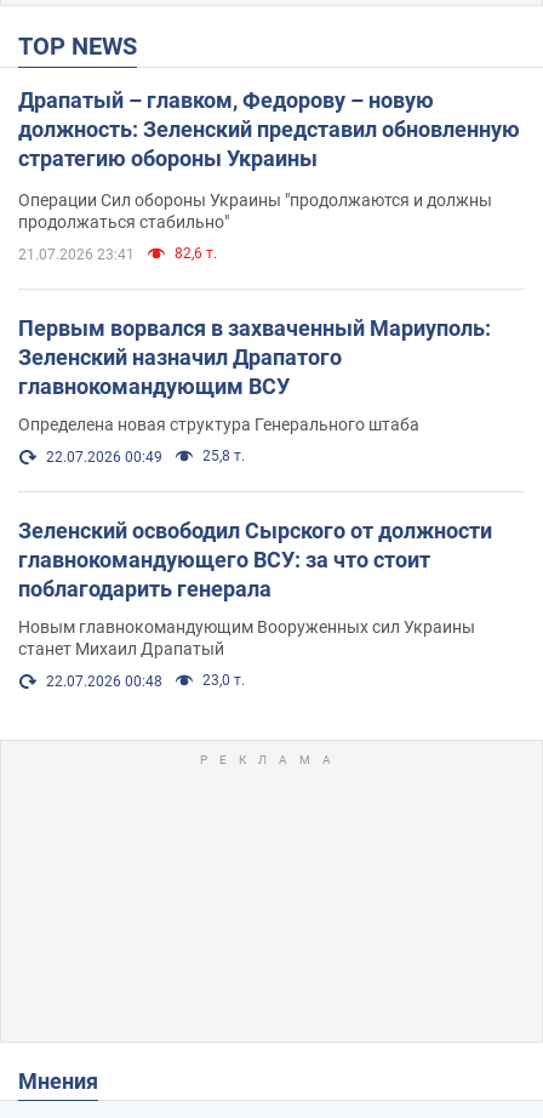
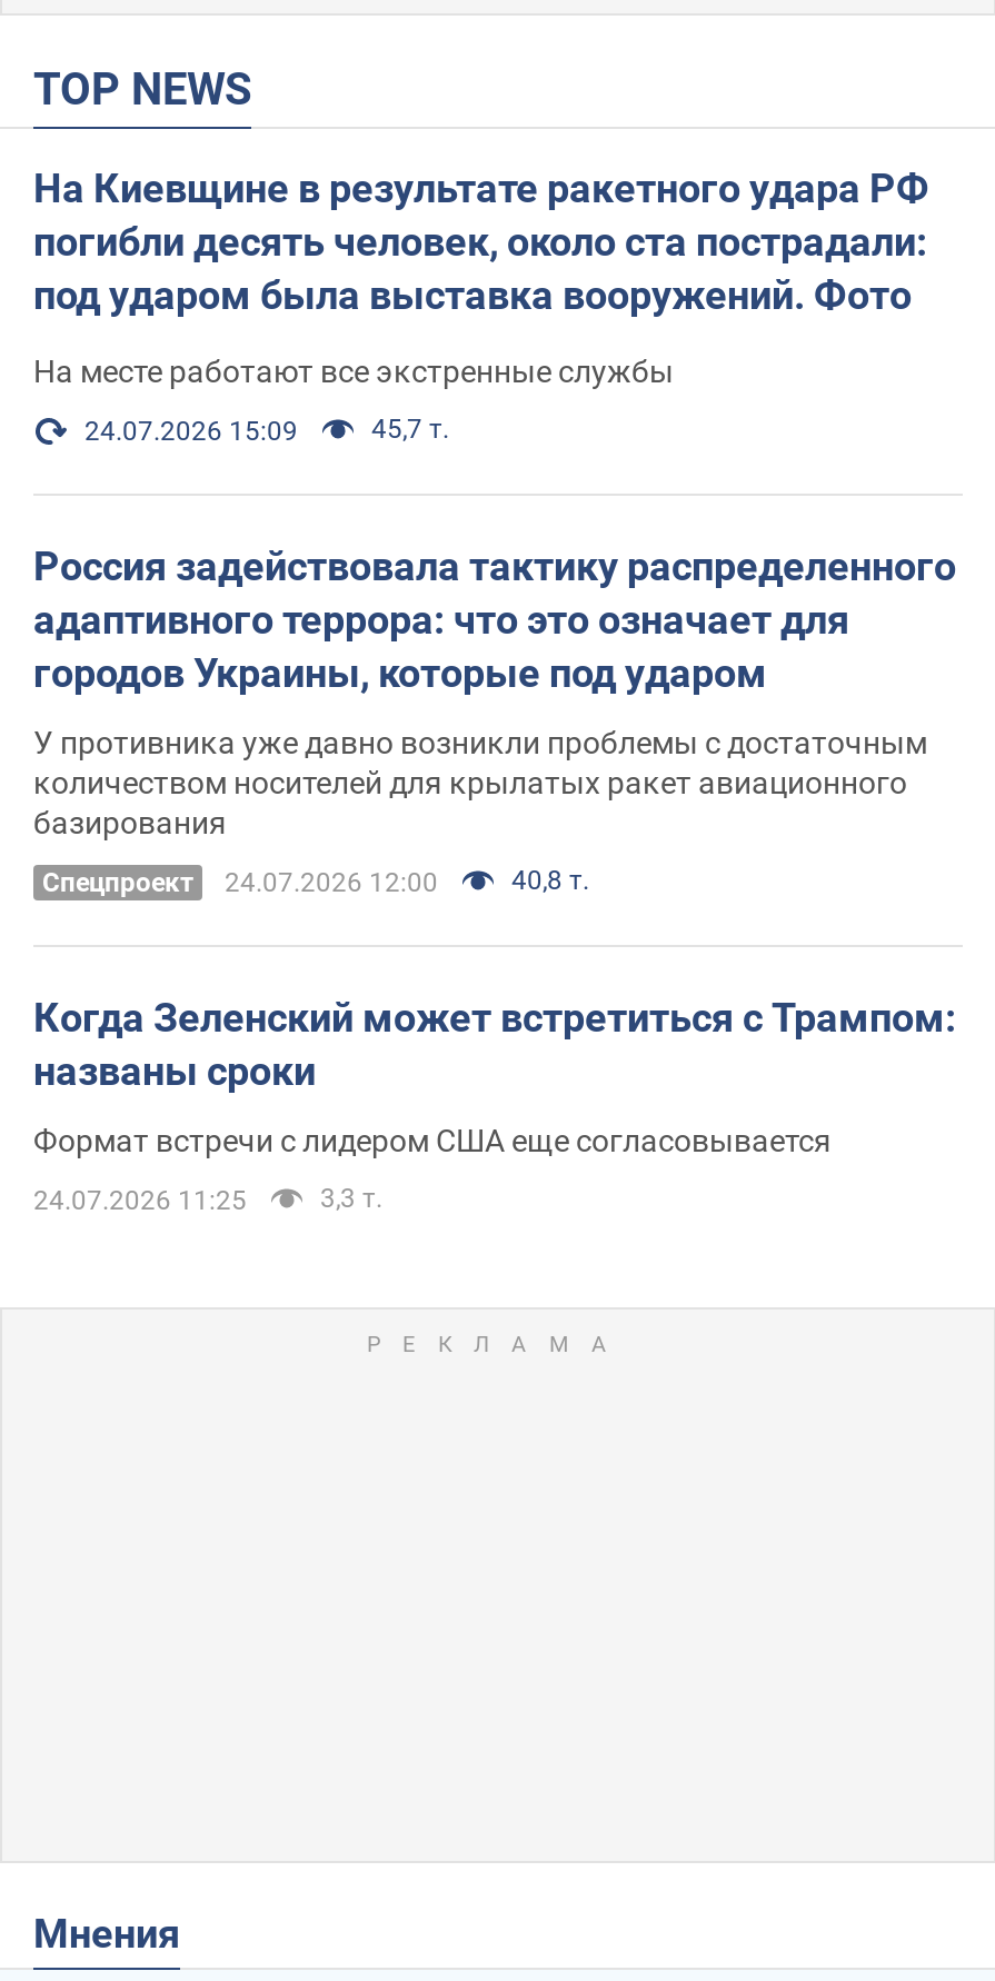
- Драпатый – главком, Федорову – новую
- должность: Зеленский представил обновленную
- стратегию обороны Украины
+ На Киевщине в результате ракетного удара РФ
+ погибли десять человек, около ста пострадали:
+ под ударом была выставка вооружений. Фото

- Операции Сил обороны Украины "продолжаются и должны
- продолжаться стабильно"
+ На месте работают все экстренные службы

- 21.07.2026 23:41
- 82,6 т.
+ 24.07.2026 15:09
+ 45,7 т.

- Первым ворвался в захваченный Мариуполь:
- Зеленский назначил Драпатого
- главнокомандующим ВСУ
+ Россия задействовала тактику распределенного
+ адаптивного террора: что это означает для
+ городов Украины, которые под ударом

- Определена новая структура Генерального штаба
+ У противника уже давно возникли проблемы с достаточным
+ количеством носителей для крылатых ракет авиационного
+ базирования

- 22.07.2026 00:49
- 25,8 т.
+ Спецпроект
+ 24.07.2026 12:00
+ 40,8 т.

- Зеленский освободил Сырского от должности
- главнокомандующего ВСУ: за что стоит
- поблагодарить генерала
+ Когда Зеленский может встретиться с Трампом:
+ названы сроки

- Новым главнокомандующим Вооруженных сил Украины
- станет Михаил Драпатый
+ Формат встречи с лидером США еще согласовывается

- 22.07.2026 00:48
- 23,0 т.
+ 24.07.2026 11:25
+ 3,3 т.
